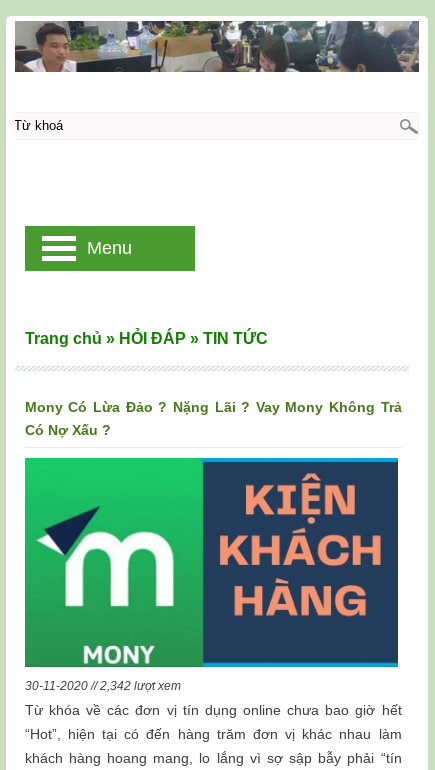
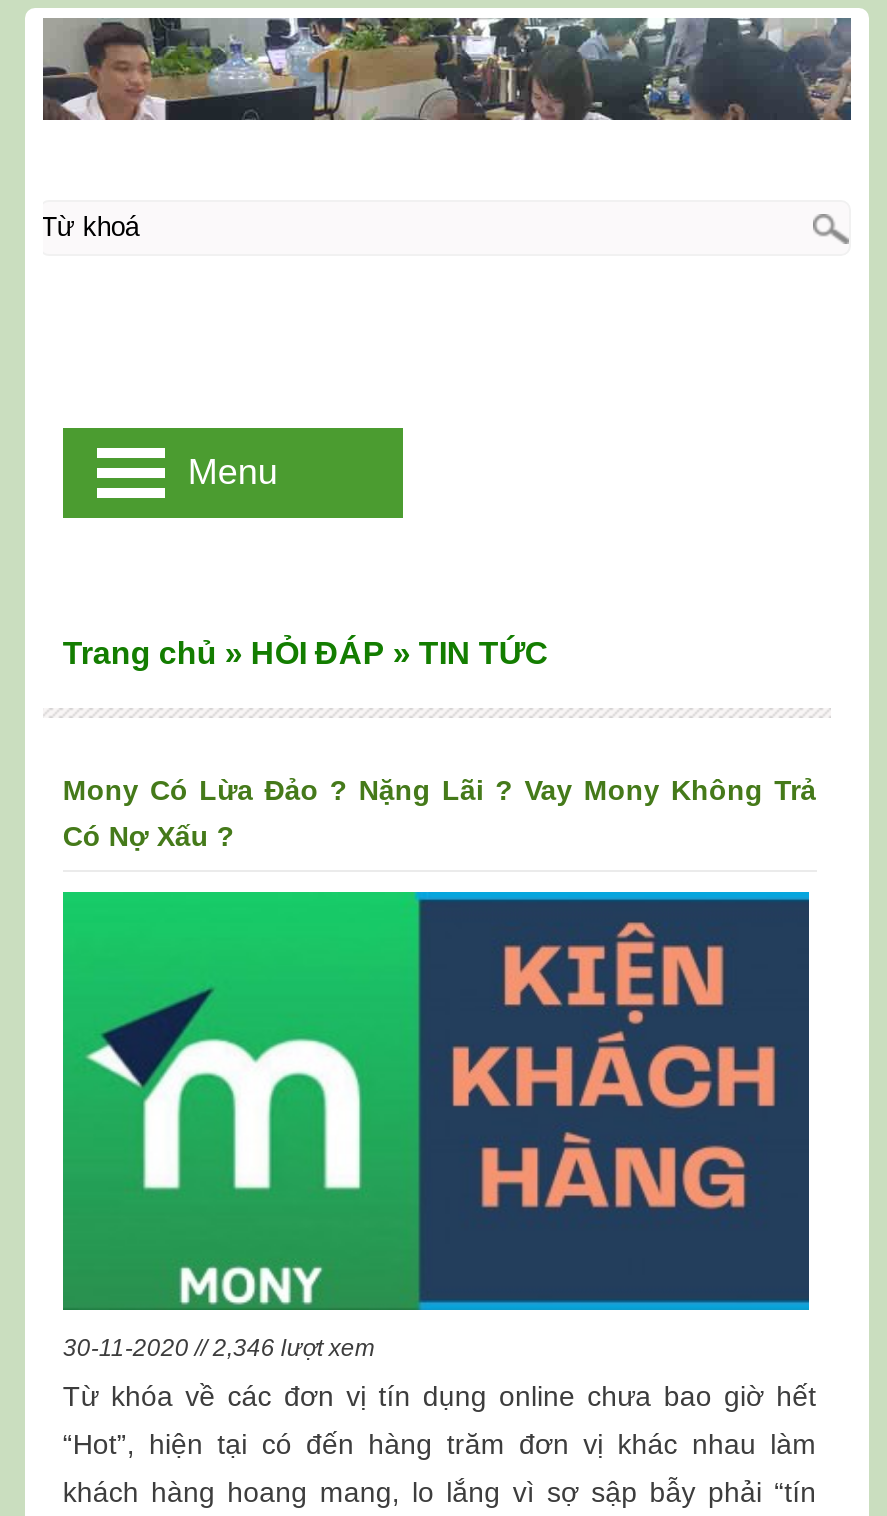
- 30-11-2020 // 2,342 lượt xem
+ 30-11-2020 // 2,346 lượt xem
